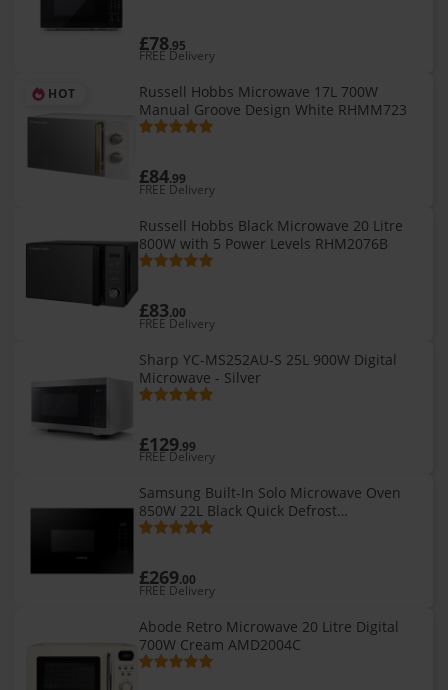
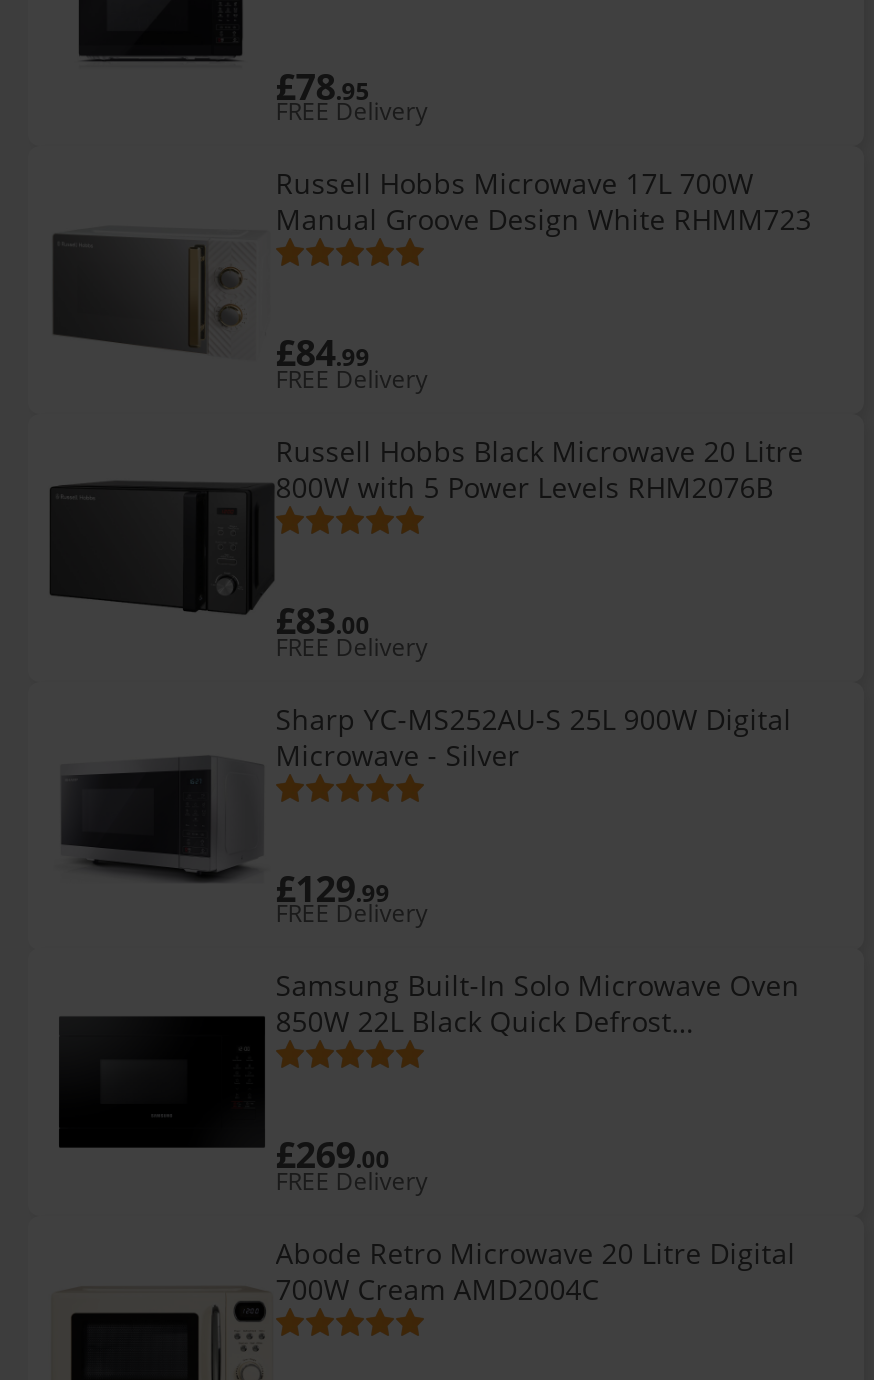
- HOT
